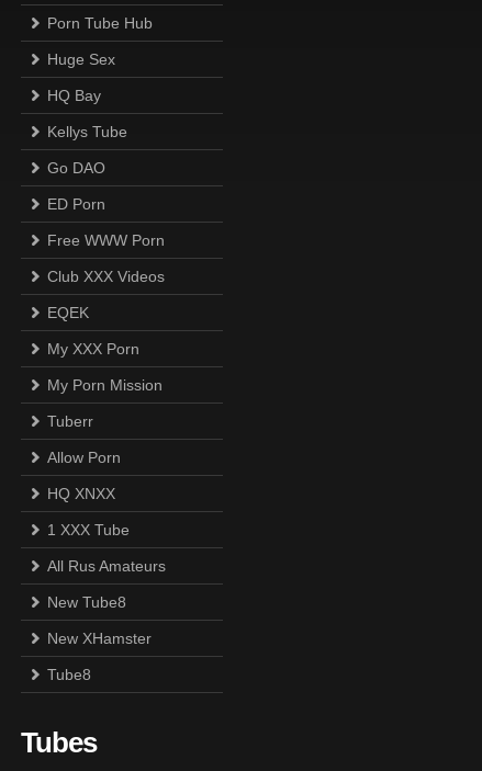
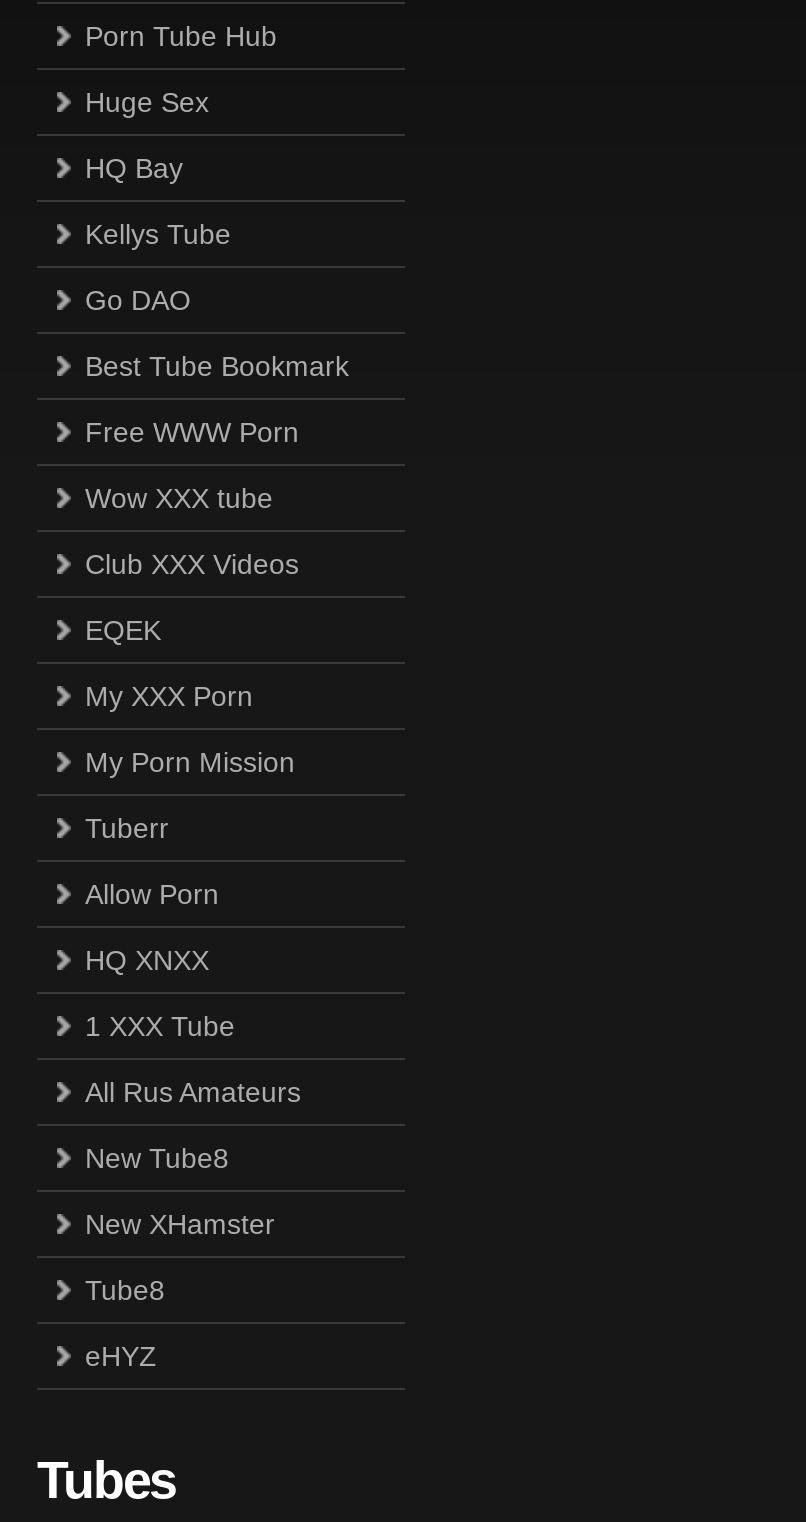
- ED Porn
+ Best Tube Bookmark

+ Wow XXX tube

+ eHYZ
